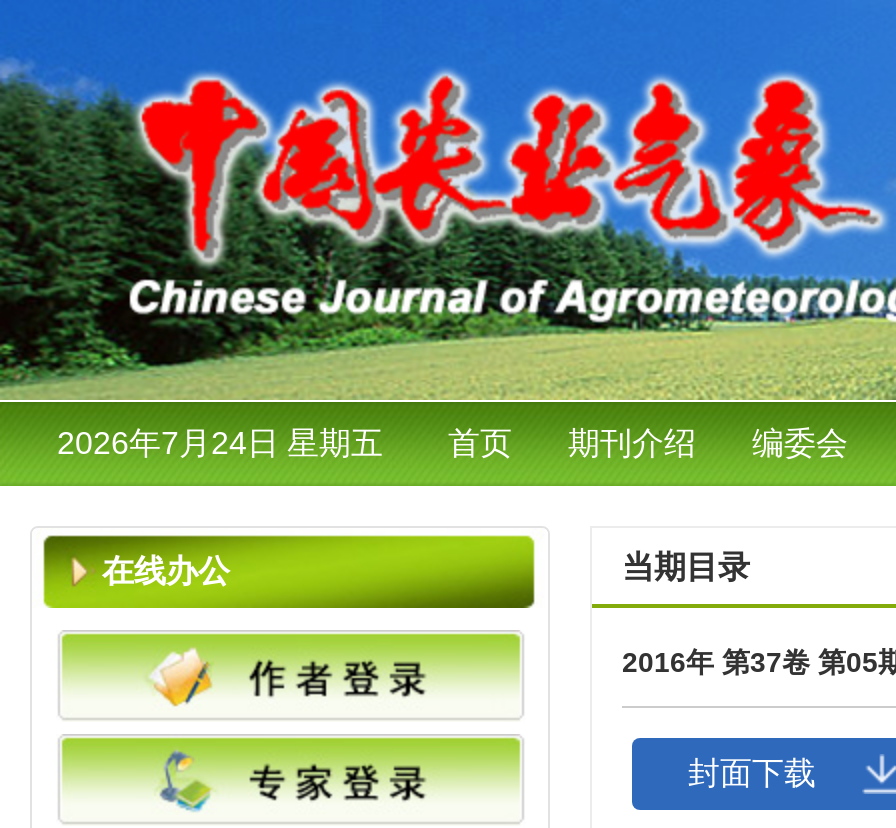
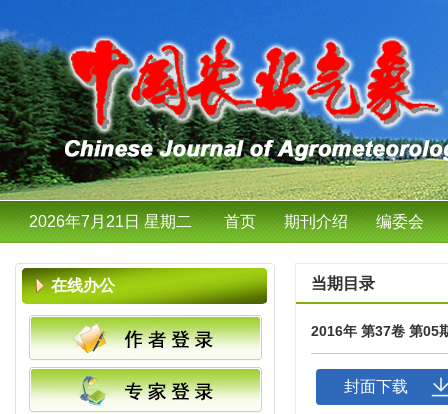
- 2026年7月24日 星期五
+ 2026年7月21日 星期二
